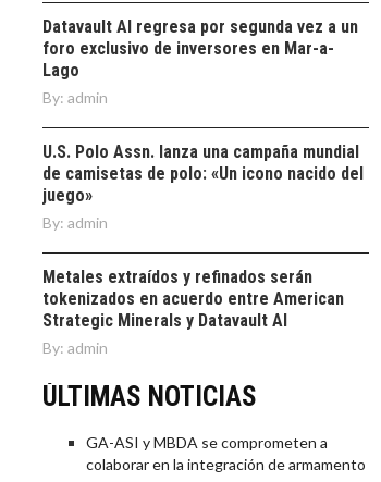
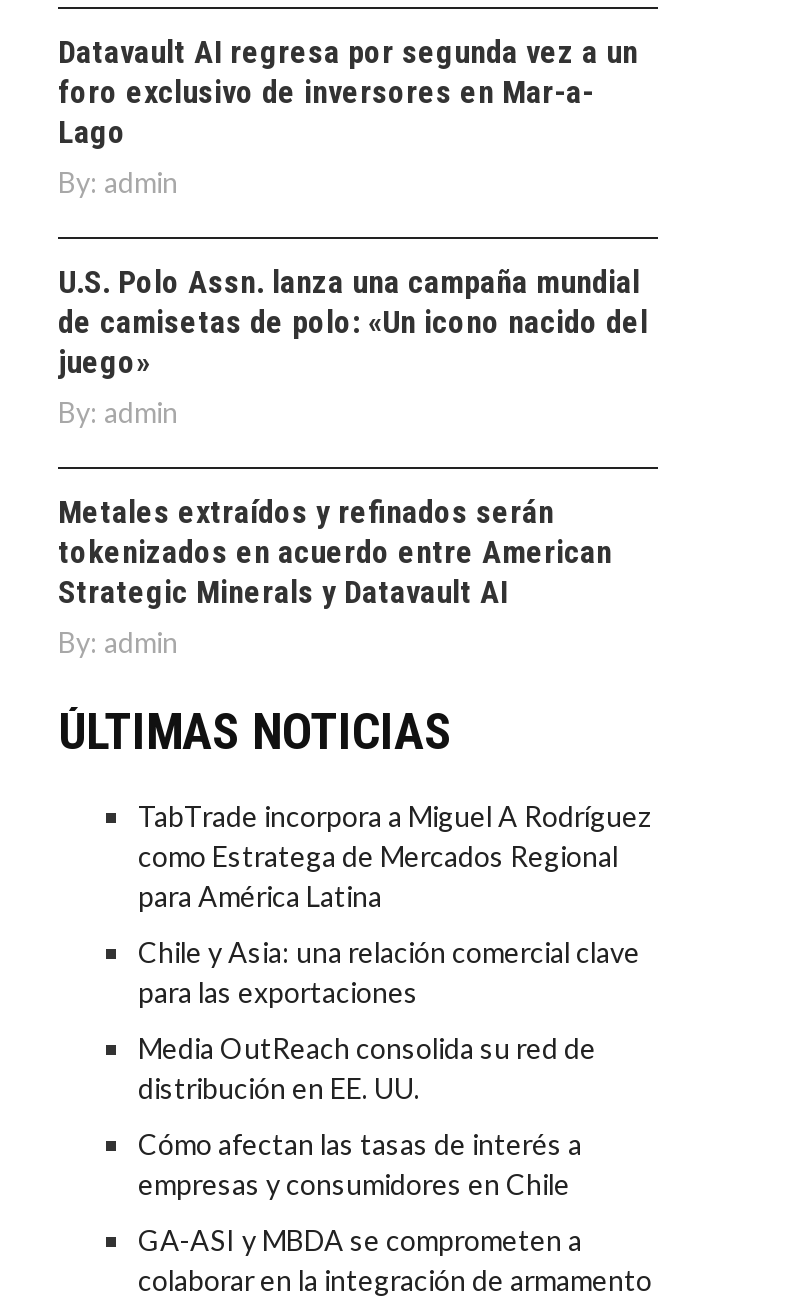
+ TabTrade incorpora a Miguel A Rodríguez
+ como Estratega de Mercados Regional
+ para América Latina
+ Chile y Asia: una relación comercial clave
+ para las exportaciones
+ Media OutReach consolida su red de
+ distribución en EE. UU.
+ Cómo afectan las tasas de interés a
+ empresas y consumidores en Chile
